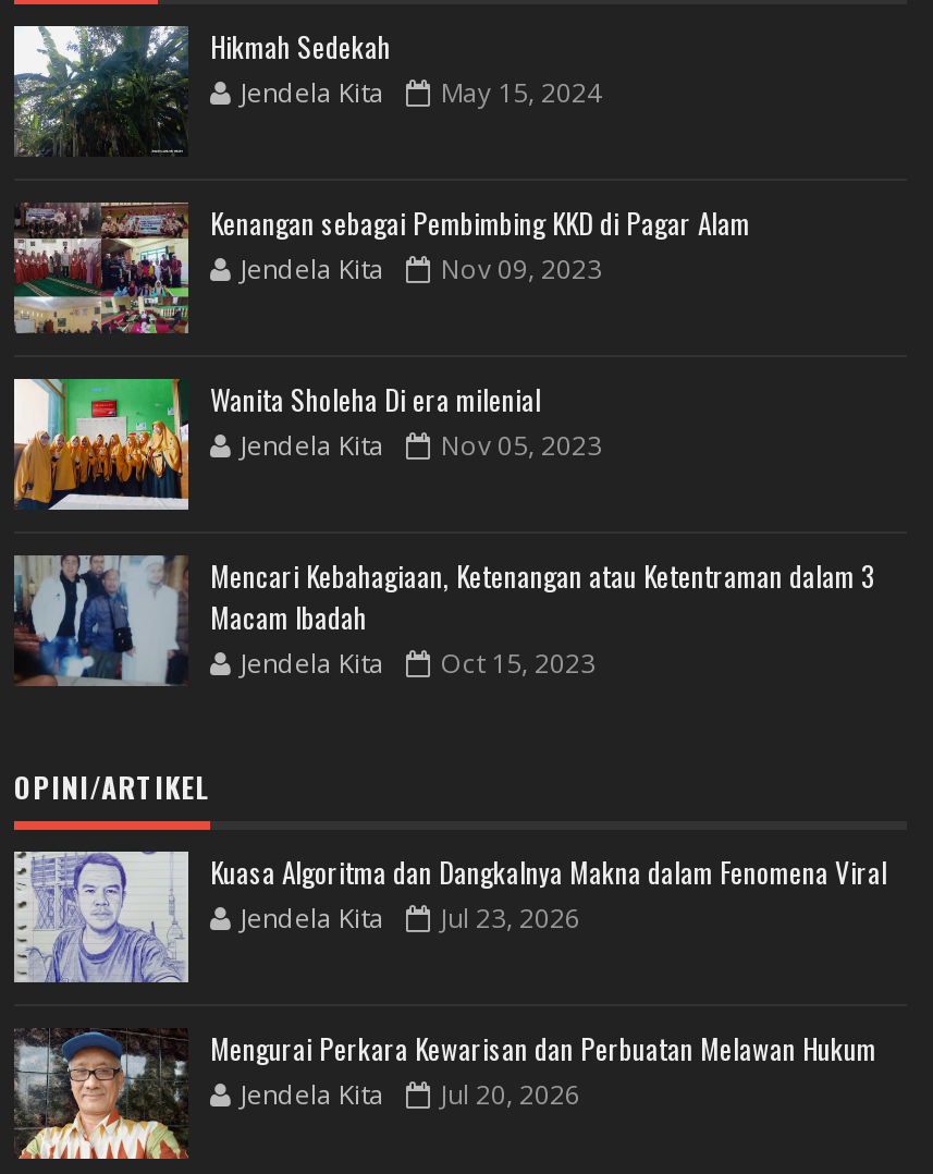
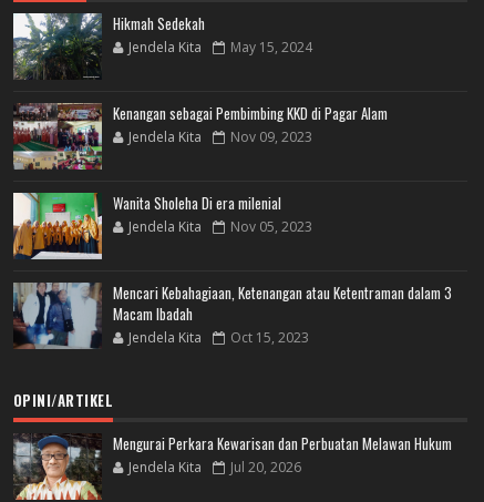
- [image]
- Kuasa Algoritma dan Dangkalnya Makna dalam Fenomena Viral
- Jendela Kita
- Jul 23, 2026
